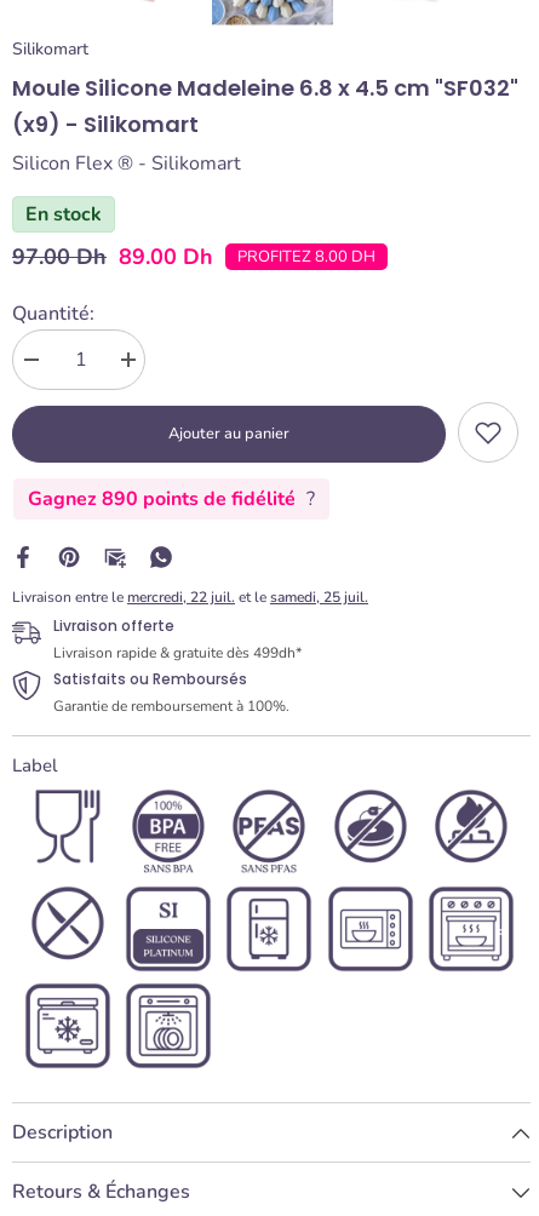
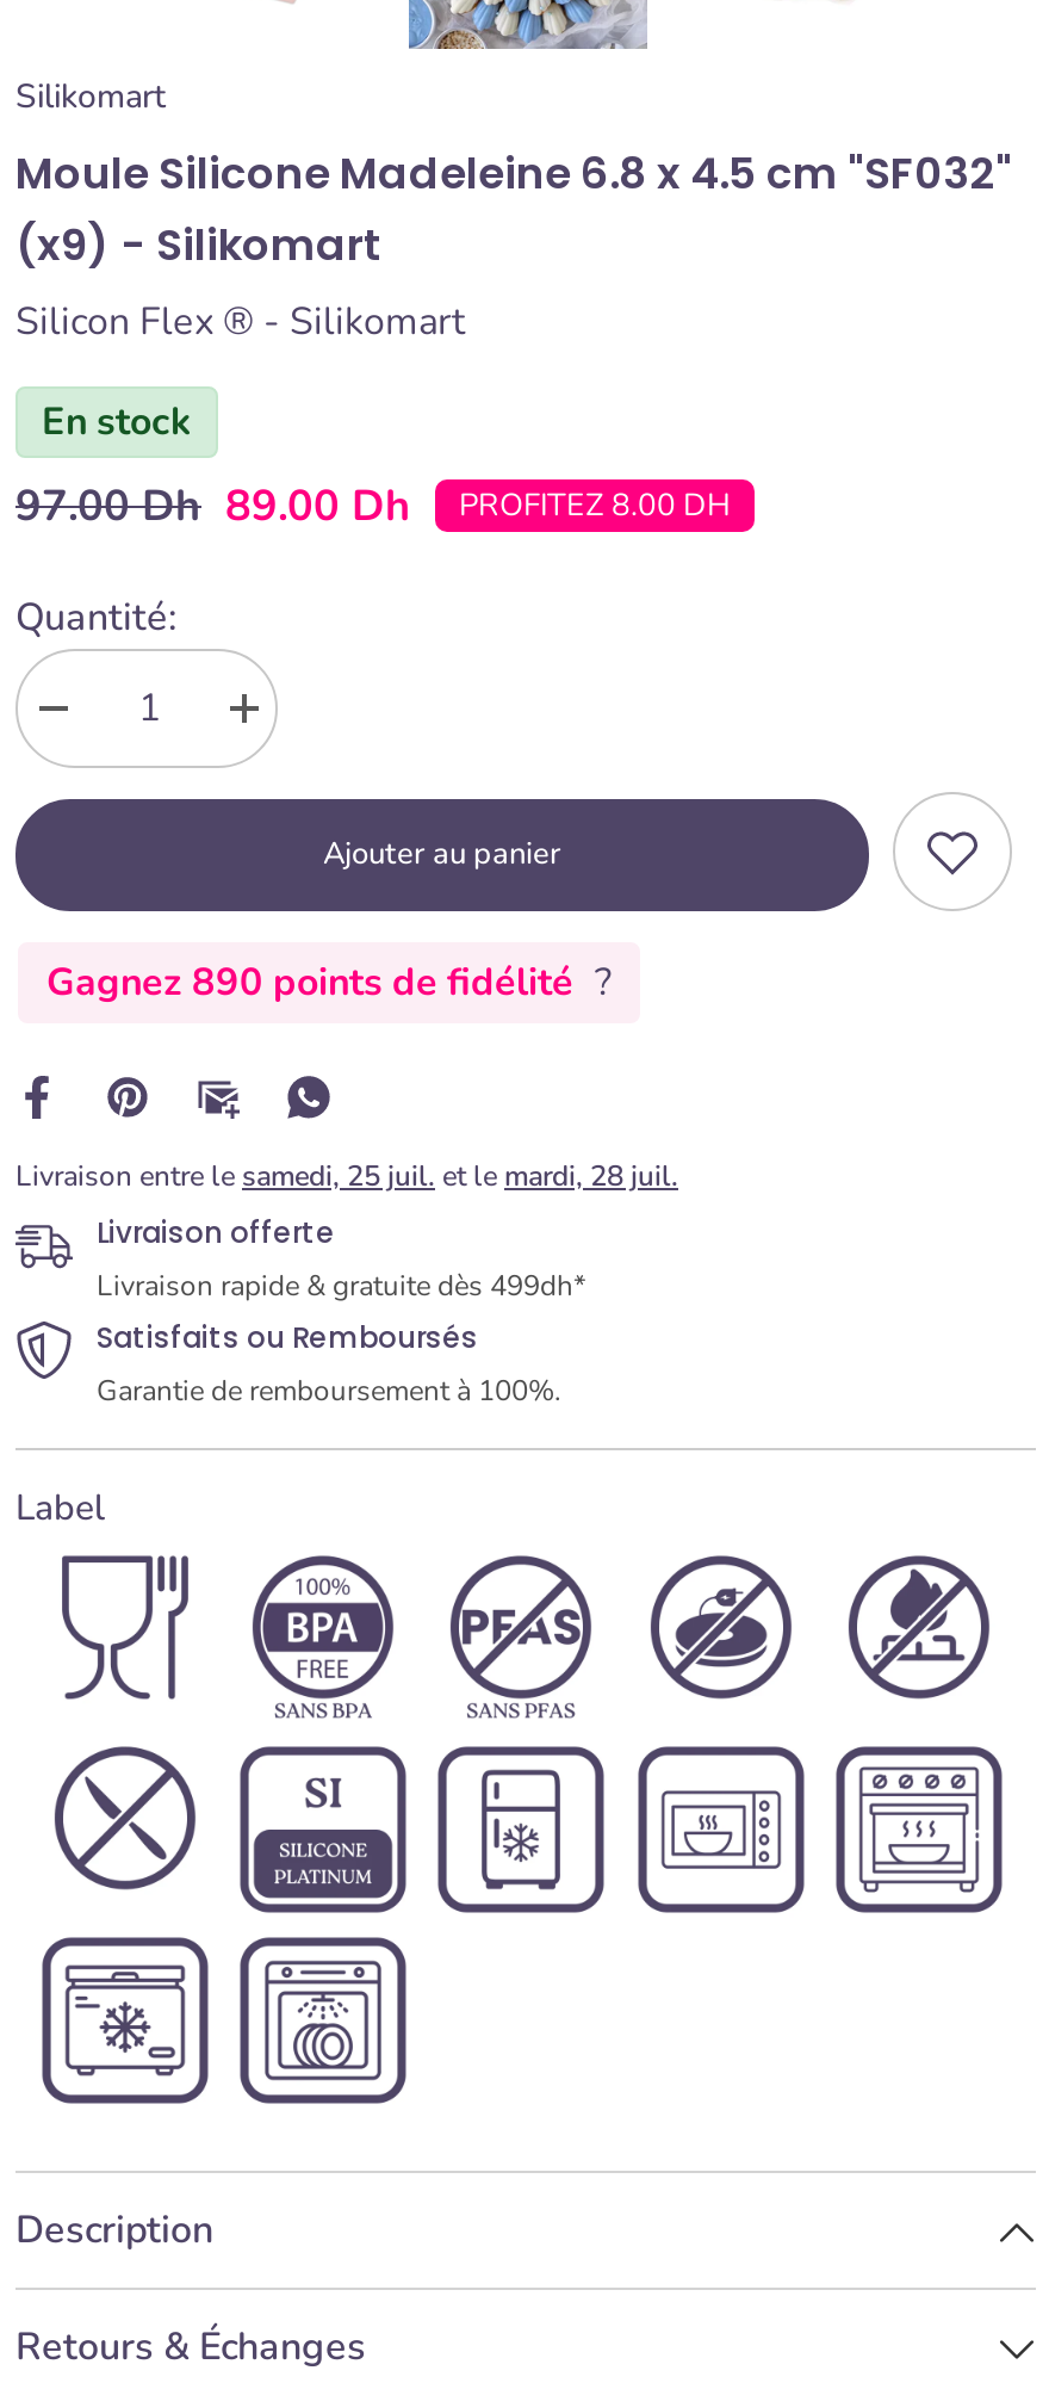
- Livraison entre le mercredi, 22 juil. et le samedi, 25 juil.
+ Livraison entre le samedi, 25 juil. et le mardi, 28 juil.
